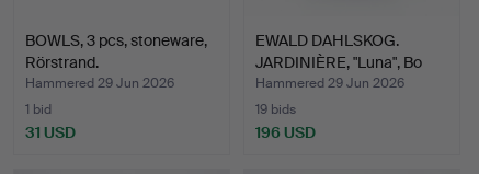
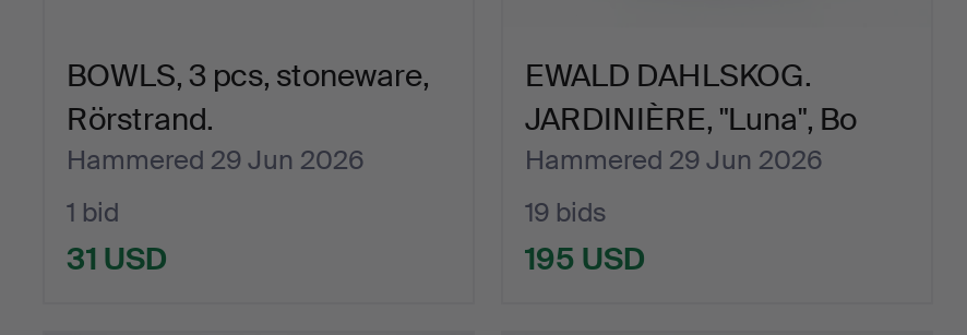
- 196 USD
+ 195 USD
